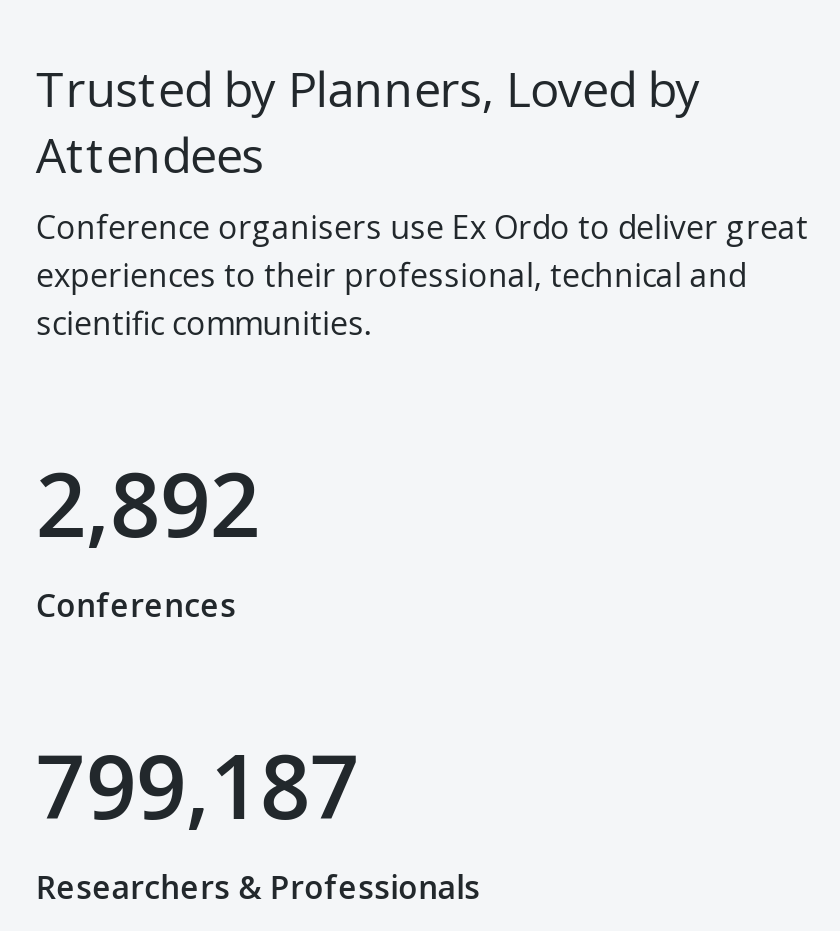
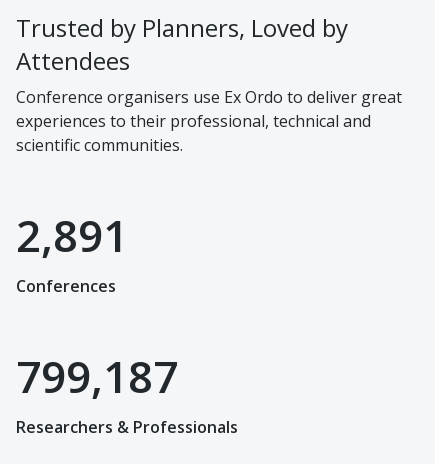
- 2,892
+ 2,891
